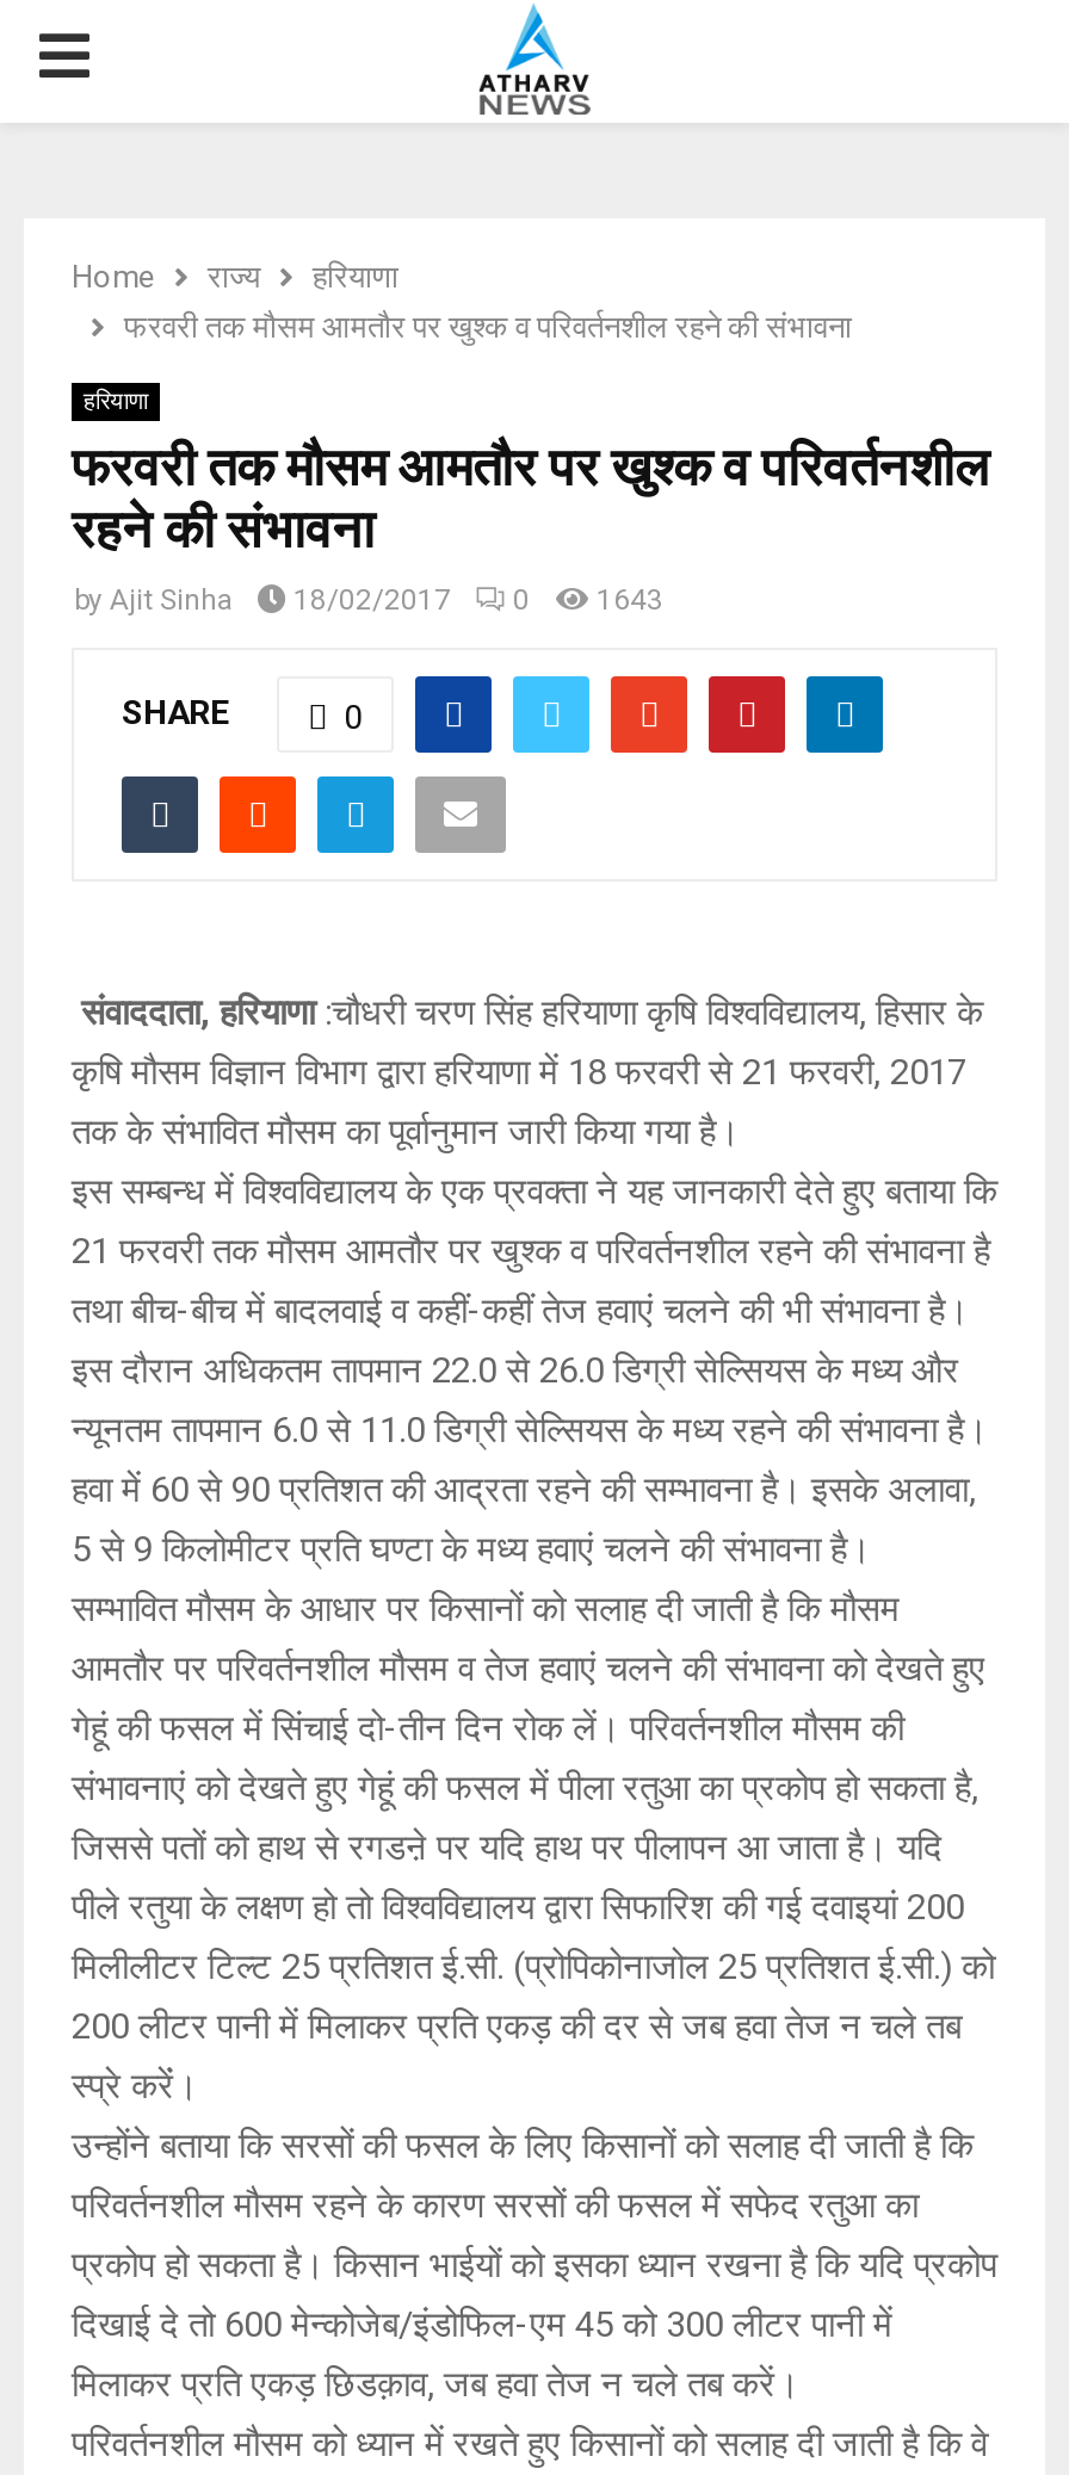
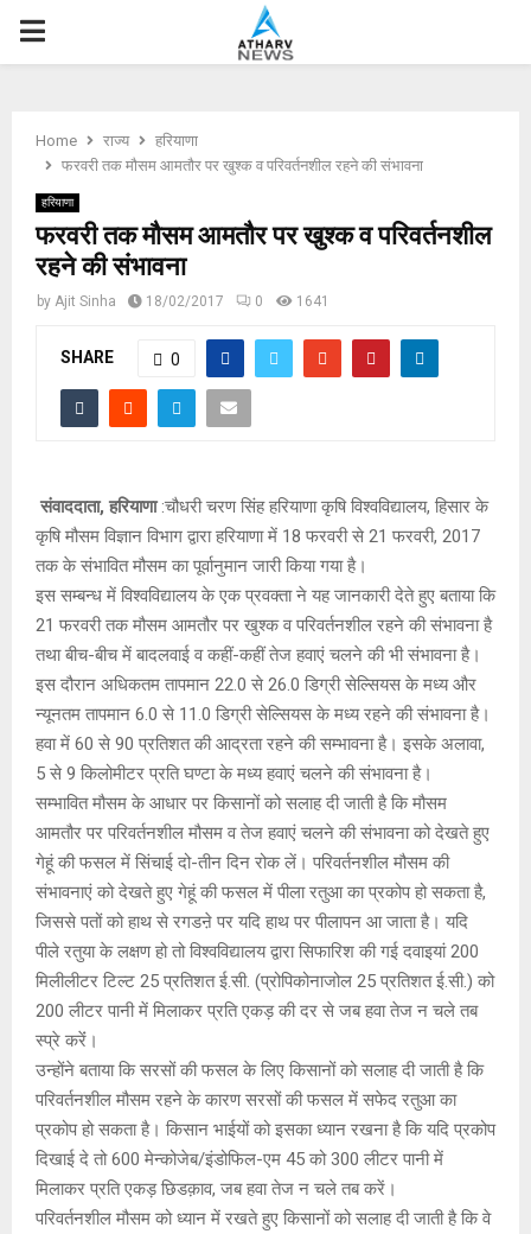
- 1643
+ 1641
